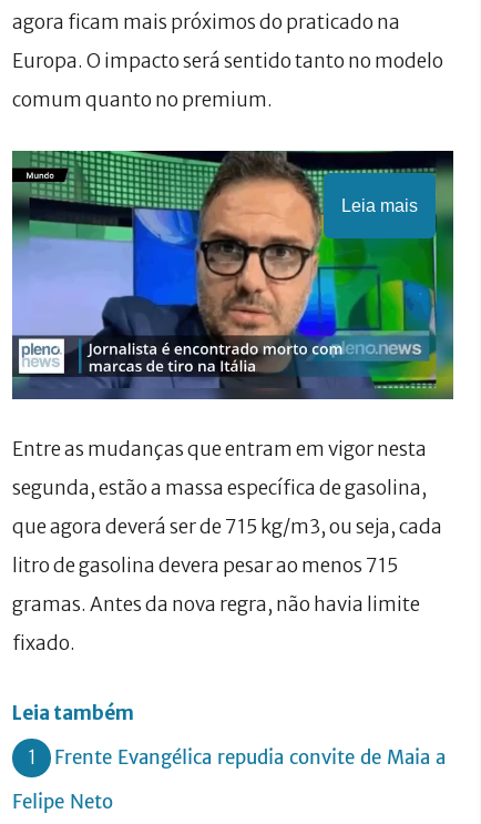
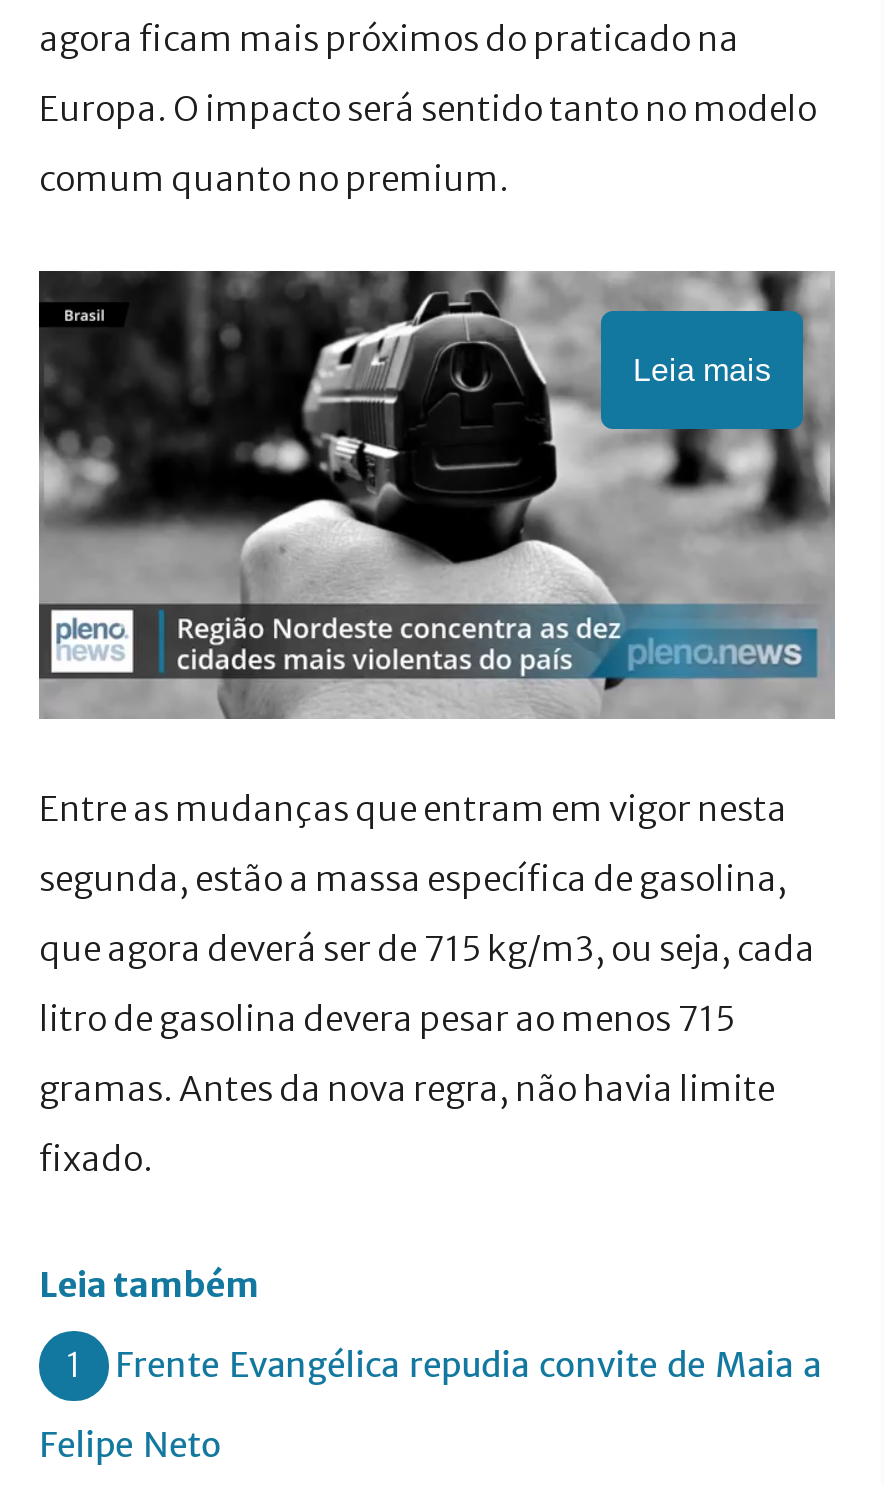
- [image]
+ [image]
